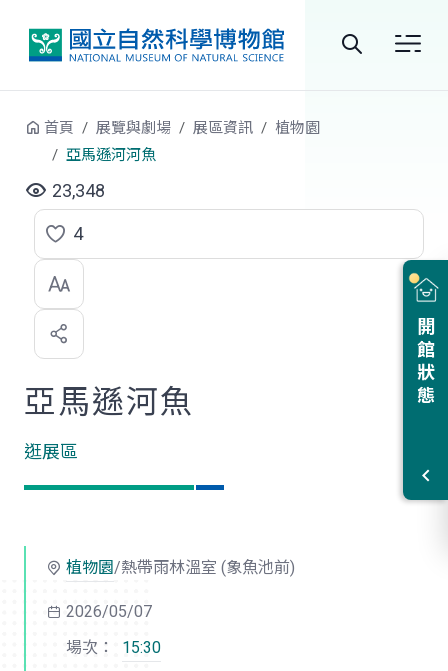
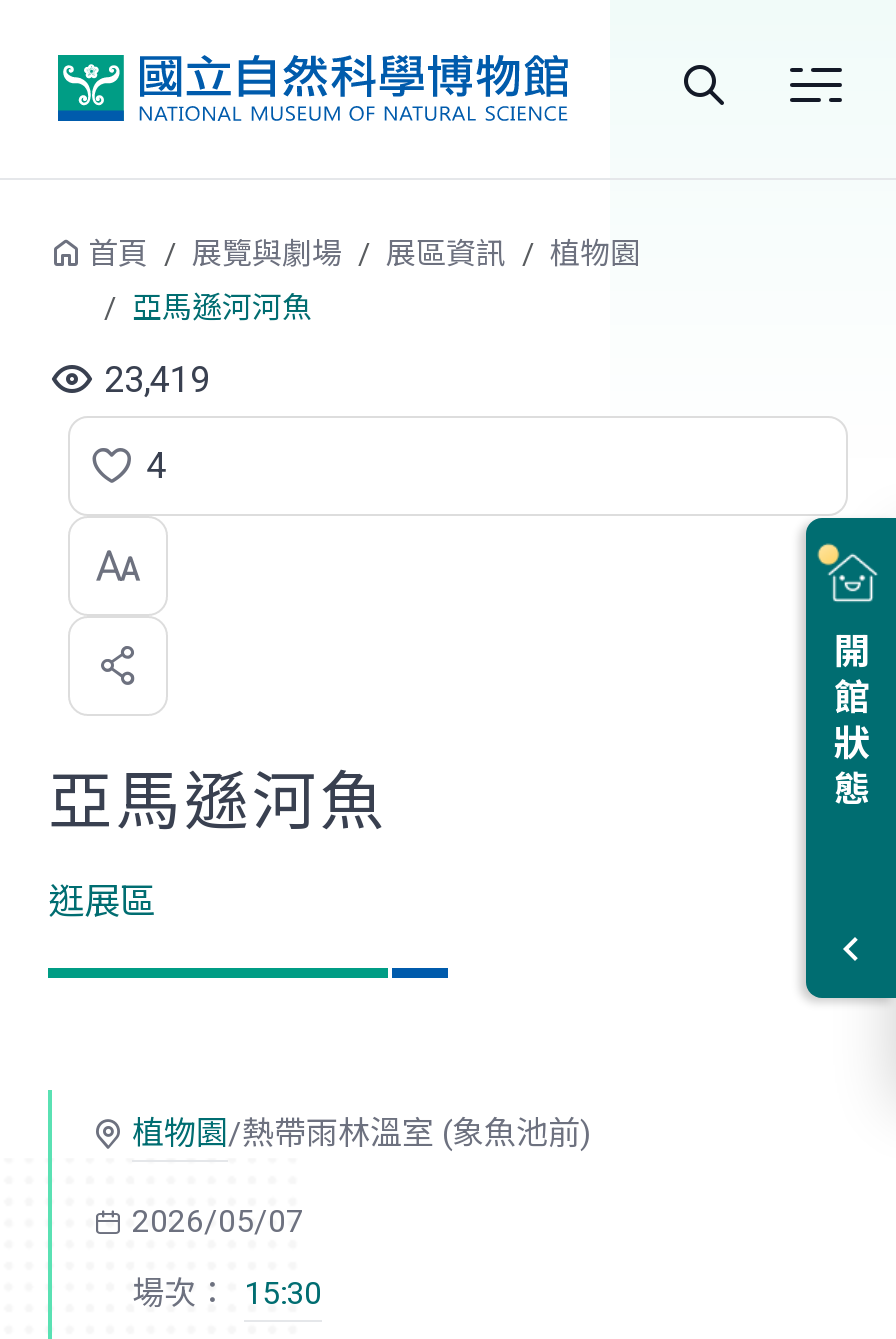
- 23,348
+ 23,419
